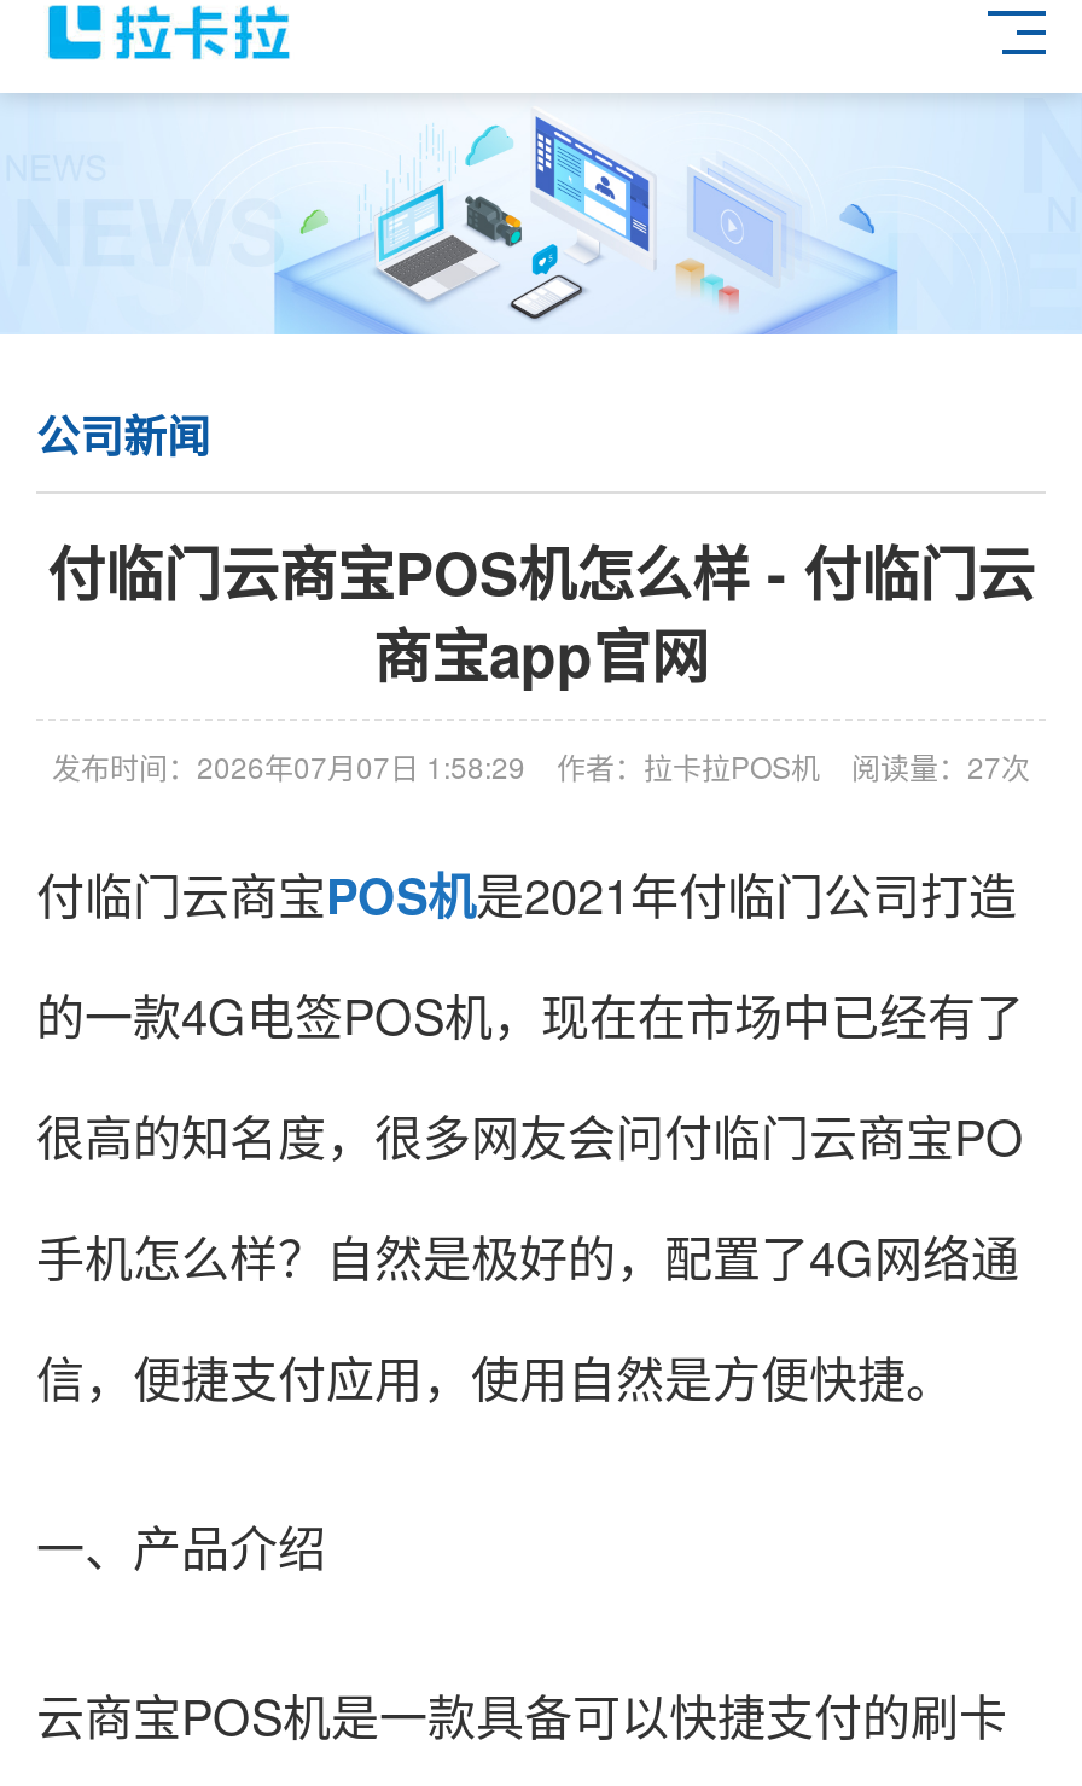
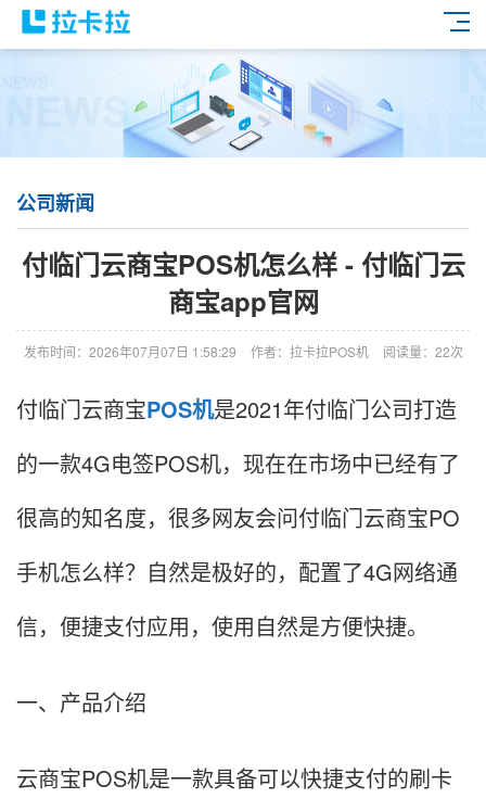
- 发布时间：2026年07月07日 1:58:29 作者：拉卡拉POS机 阅读量：27次
+ 发布时间：2026年07月07日 1:58:29 作者：拉卡拉POS机 阅读量：22次
